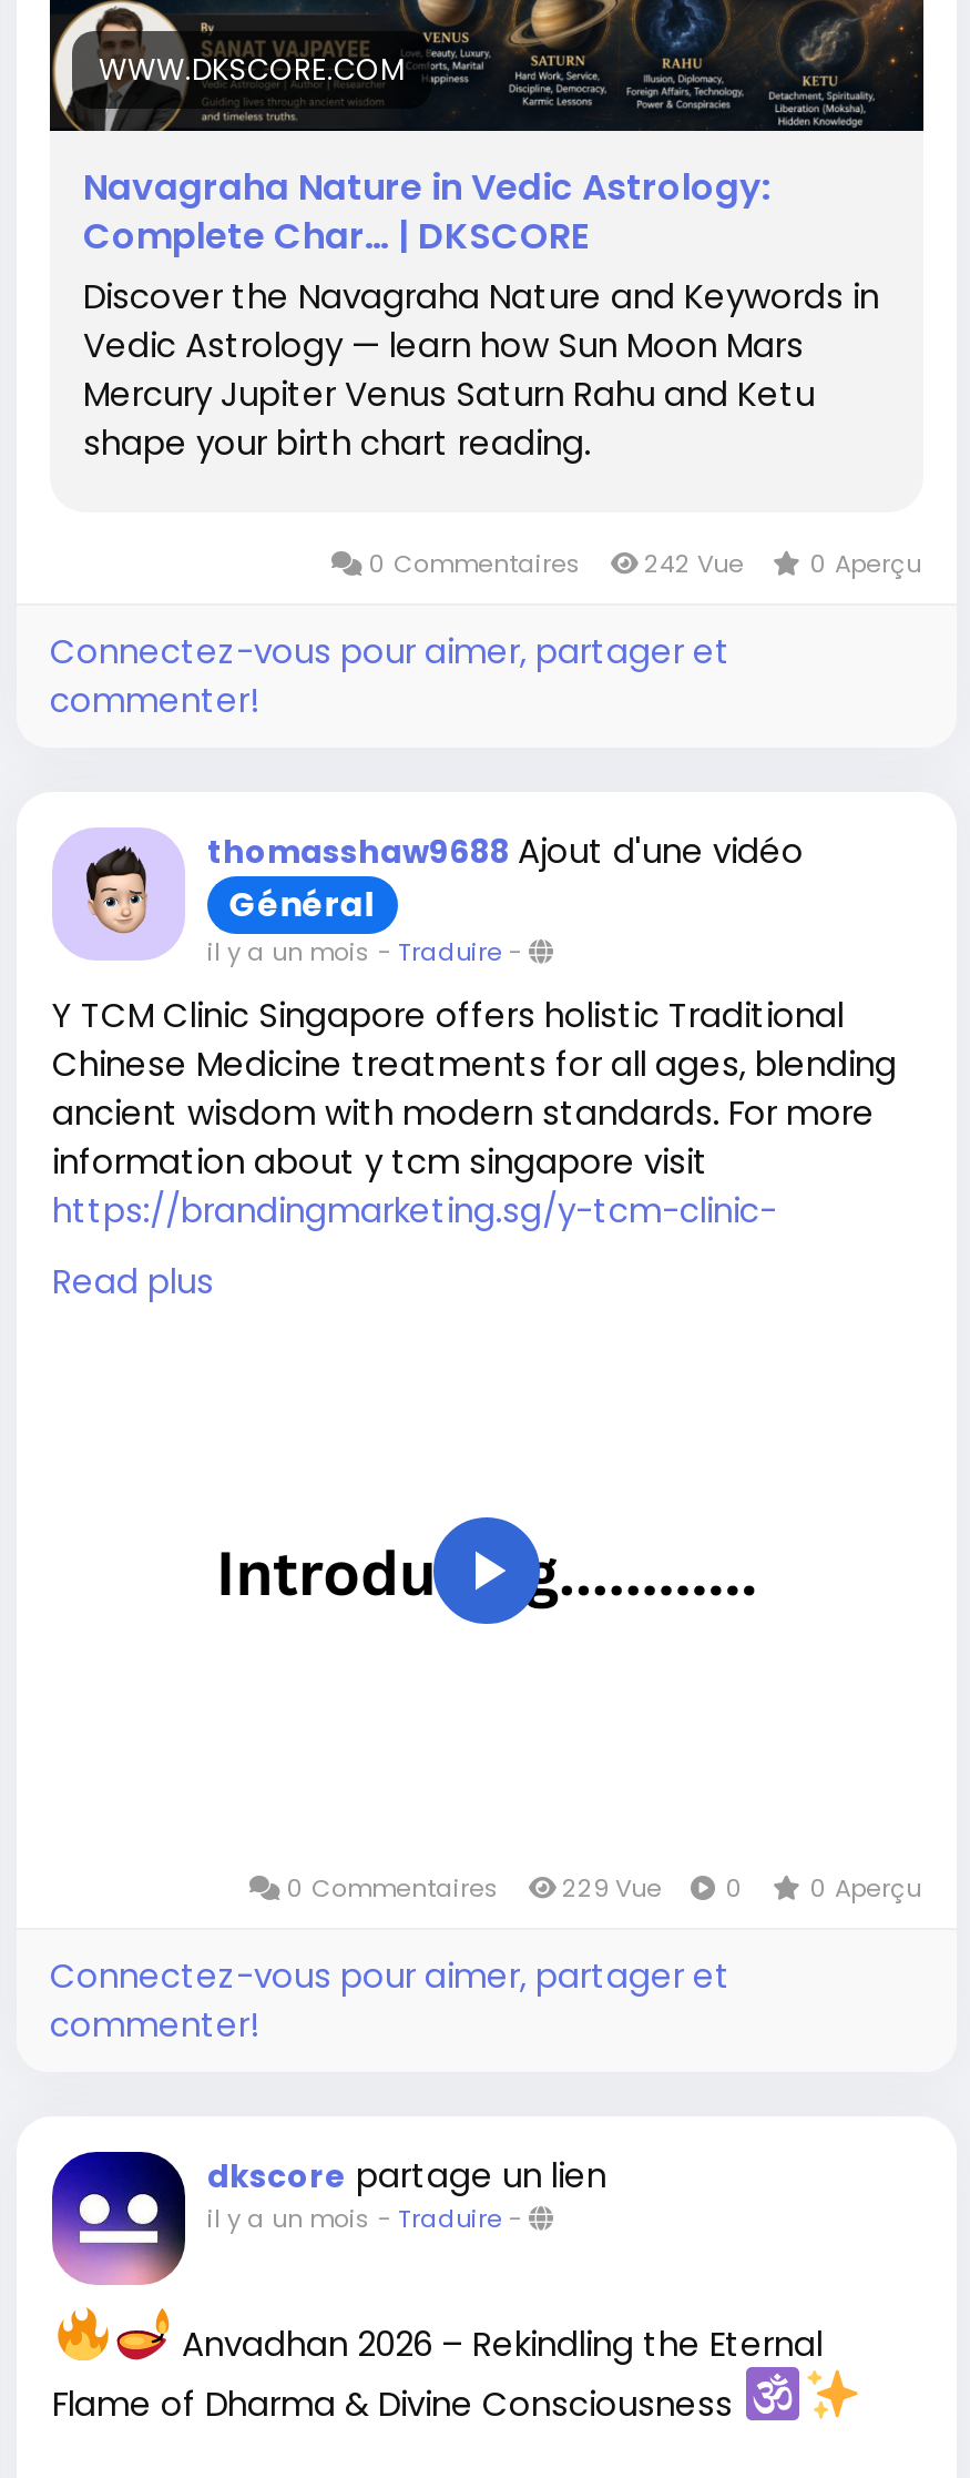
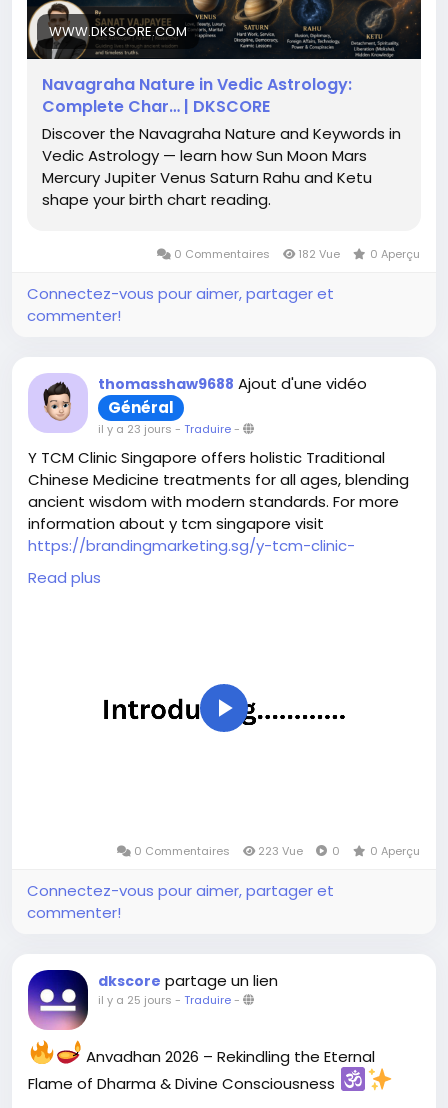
- 0 Commentaires 242 Vue 0 Aperçu
+ 0 Commentaires 182 Vue 0 Aperçu

- il y a un mois- Traduire -
+ il y a 23 jours- Traduire -

- 0 Commentaires 229 Vue 0 0 Aperçu
+ 0 Commentaires 223 Vue 0 0 Aperçu

- il y a un mois - Traduire -
+ il y a 25 jours - Traduire -
